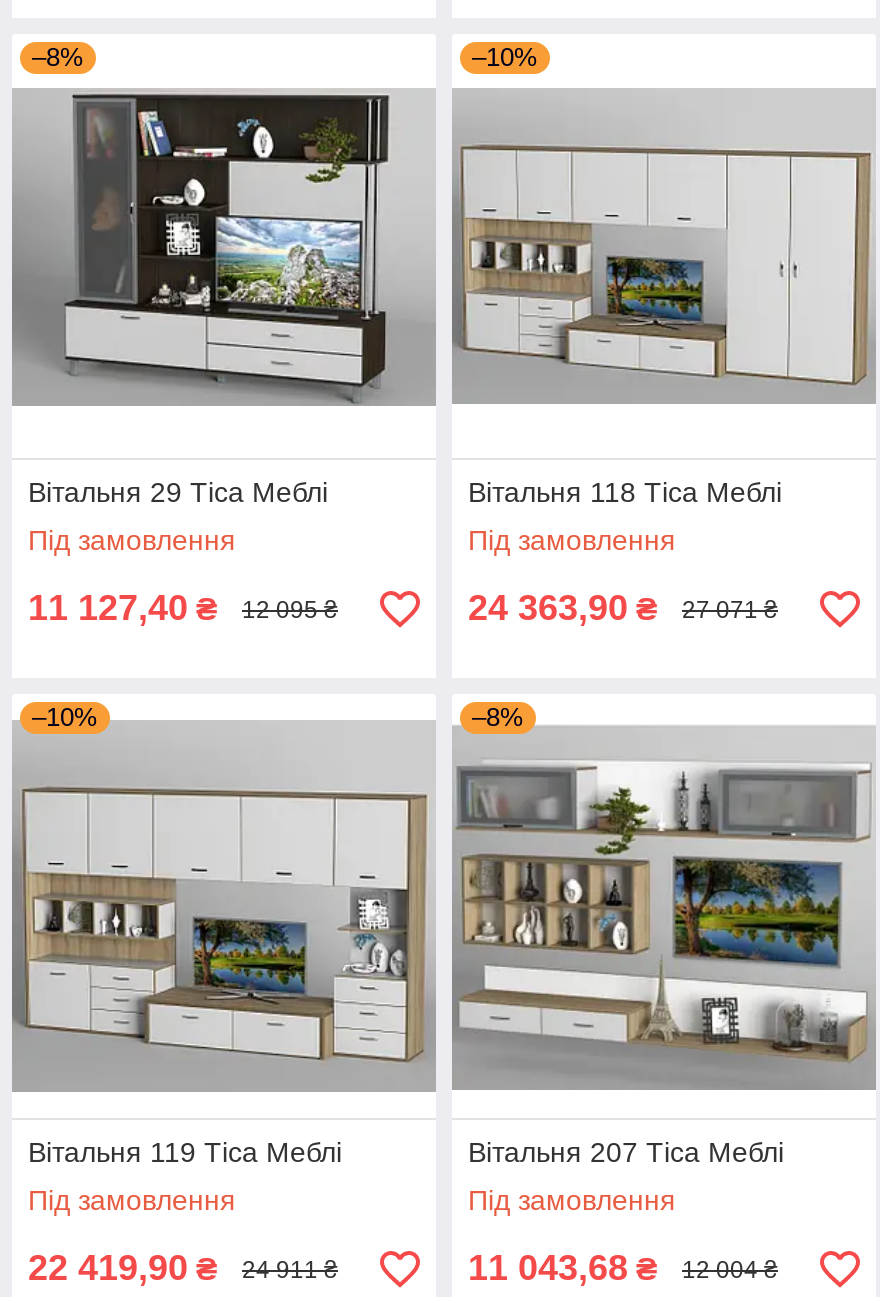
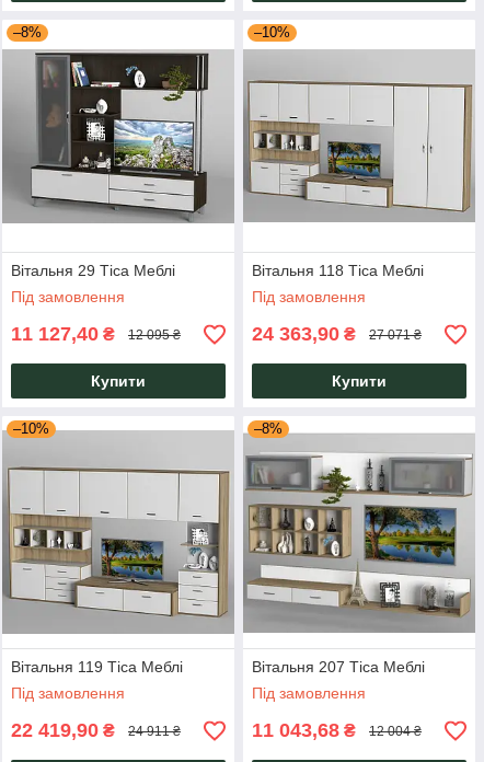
+ Купити

+ Купити
